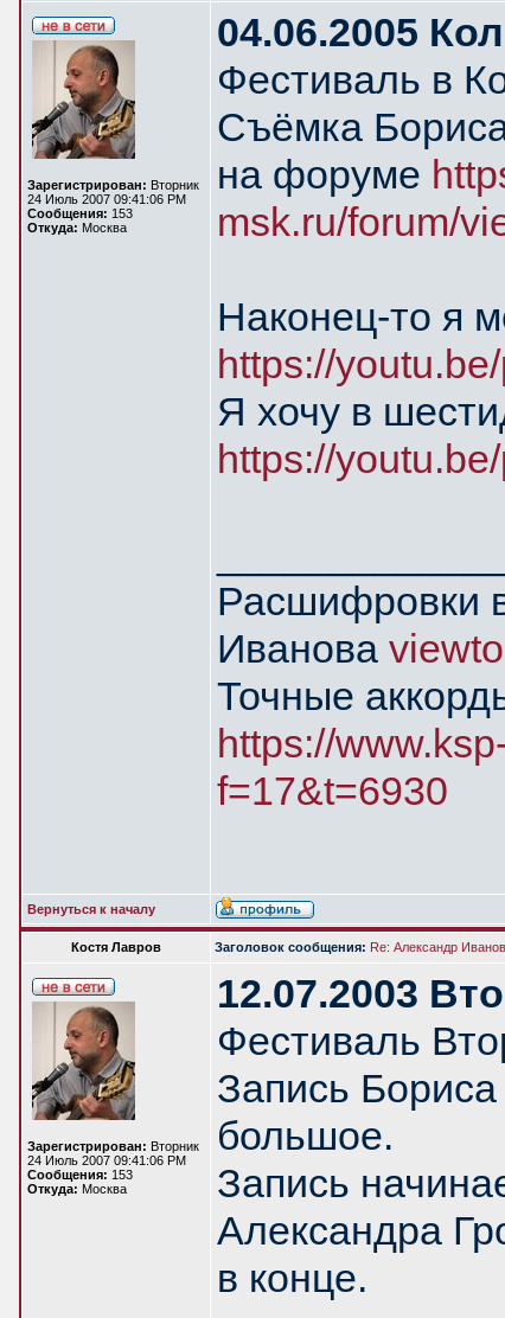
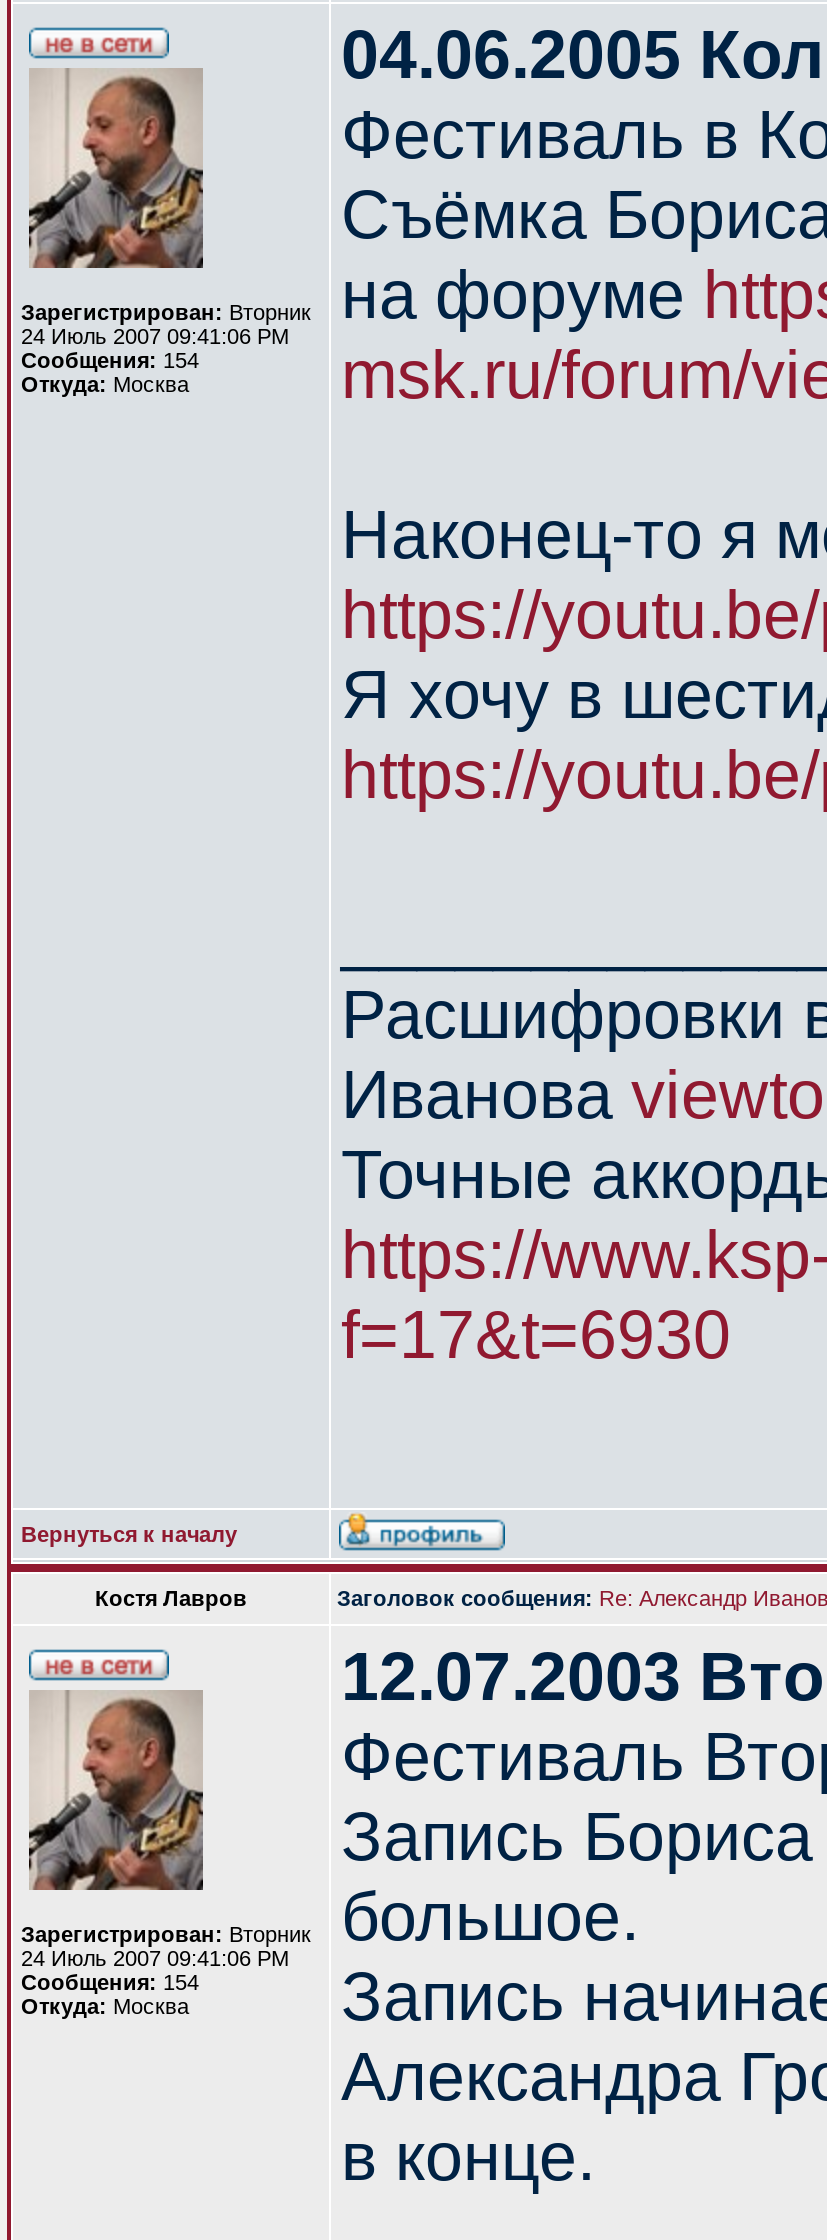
- Сообщения: 153
+ Сообщения: 154

- Сообщения: 153
+ Сообщения: 154
